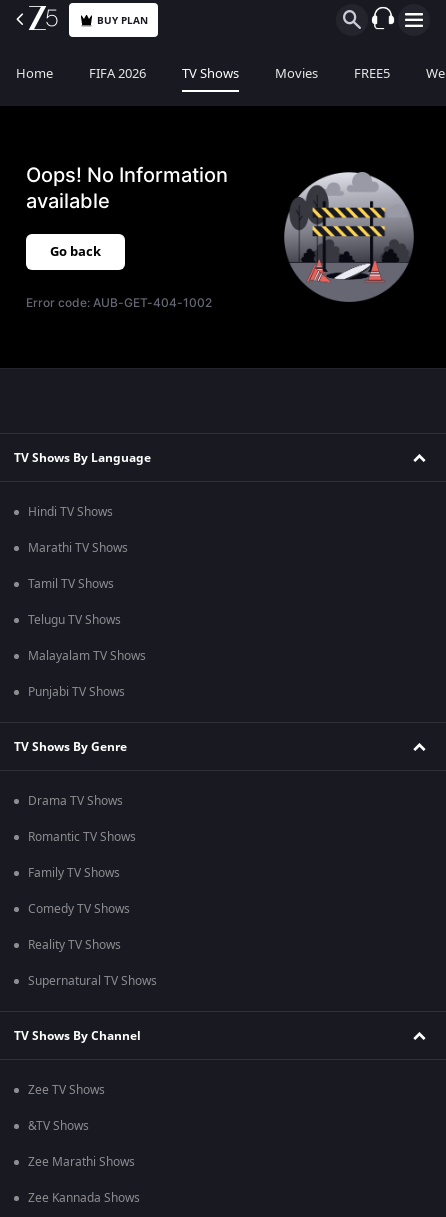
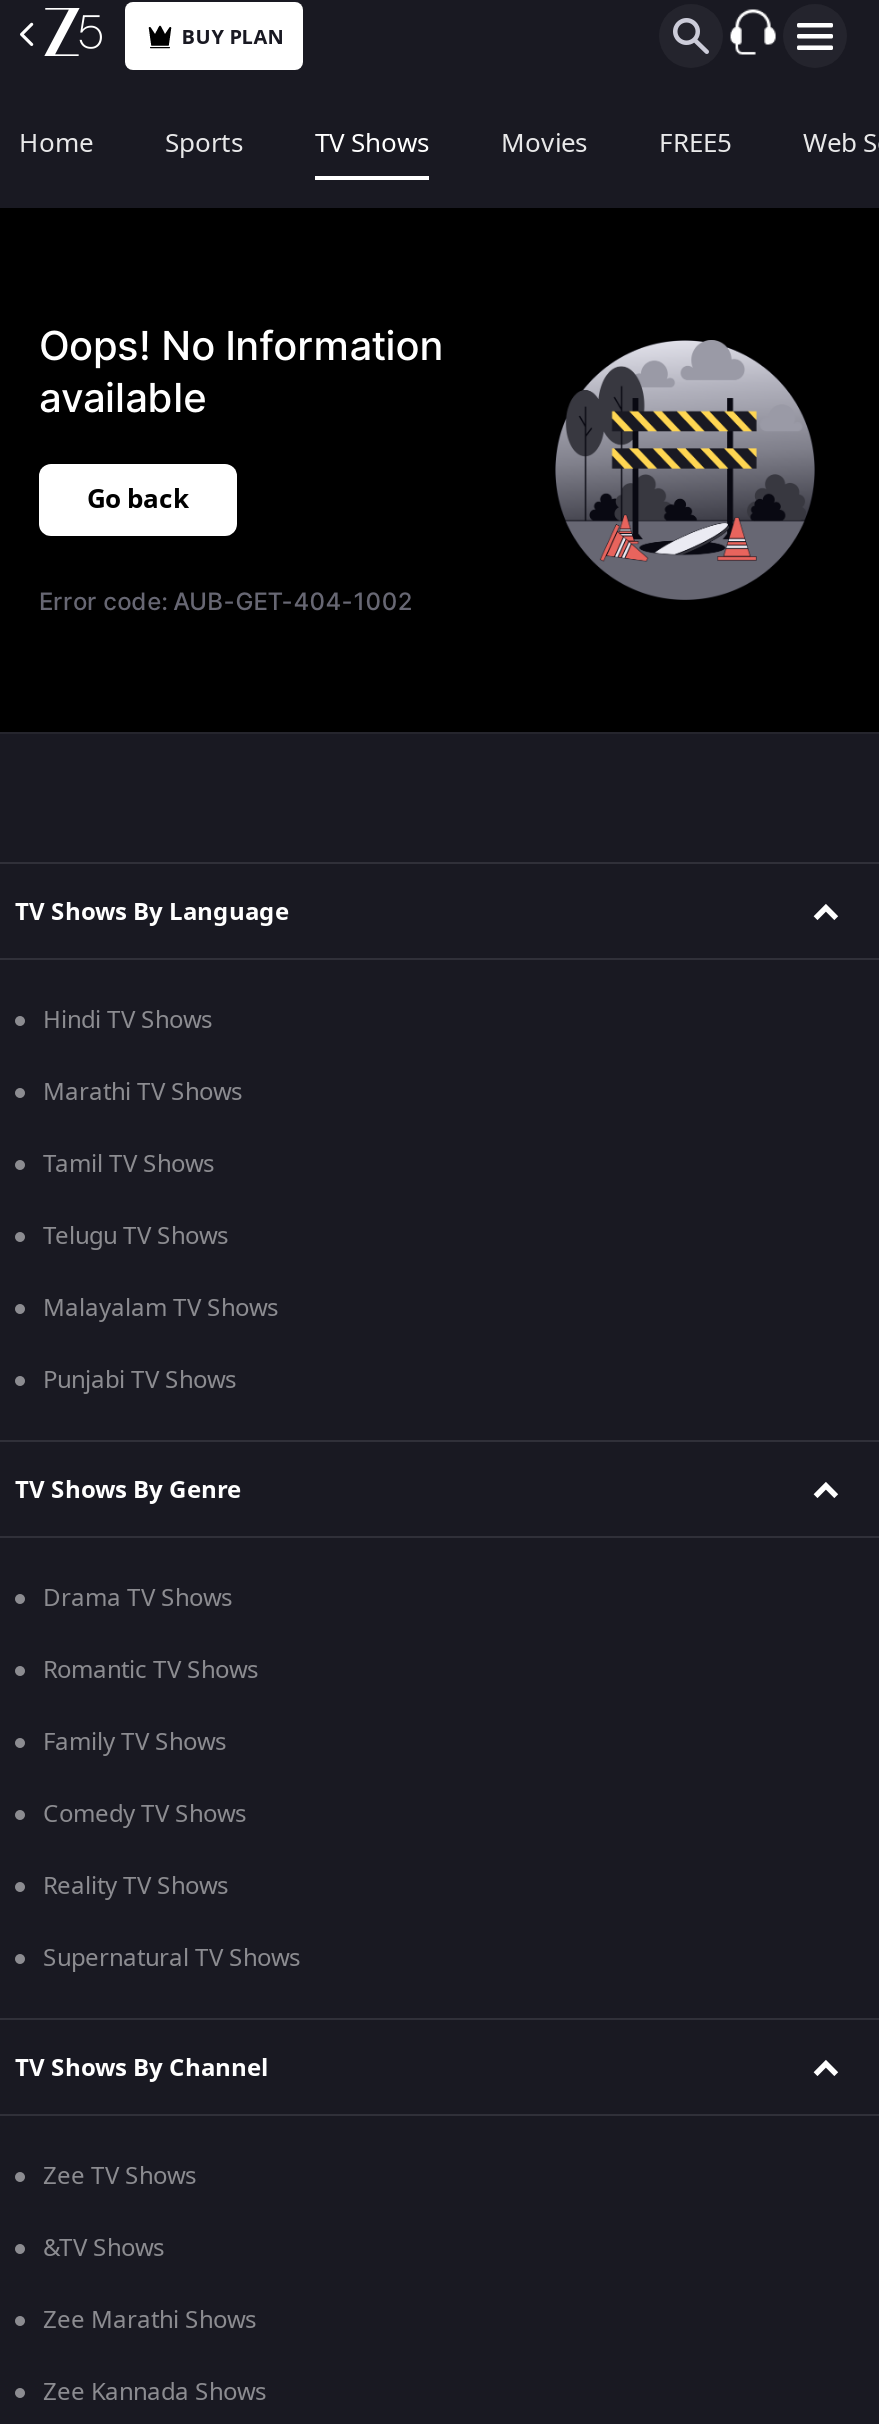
- FIFA 2026
+ Sports
